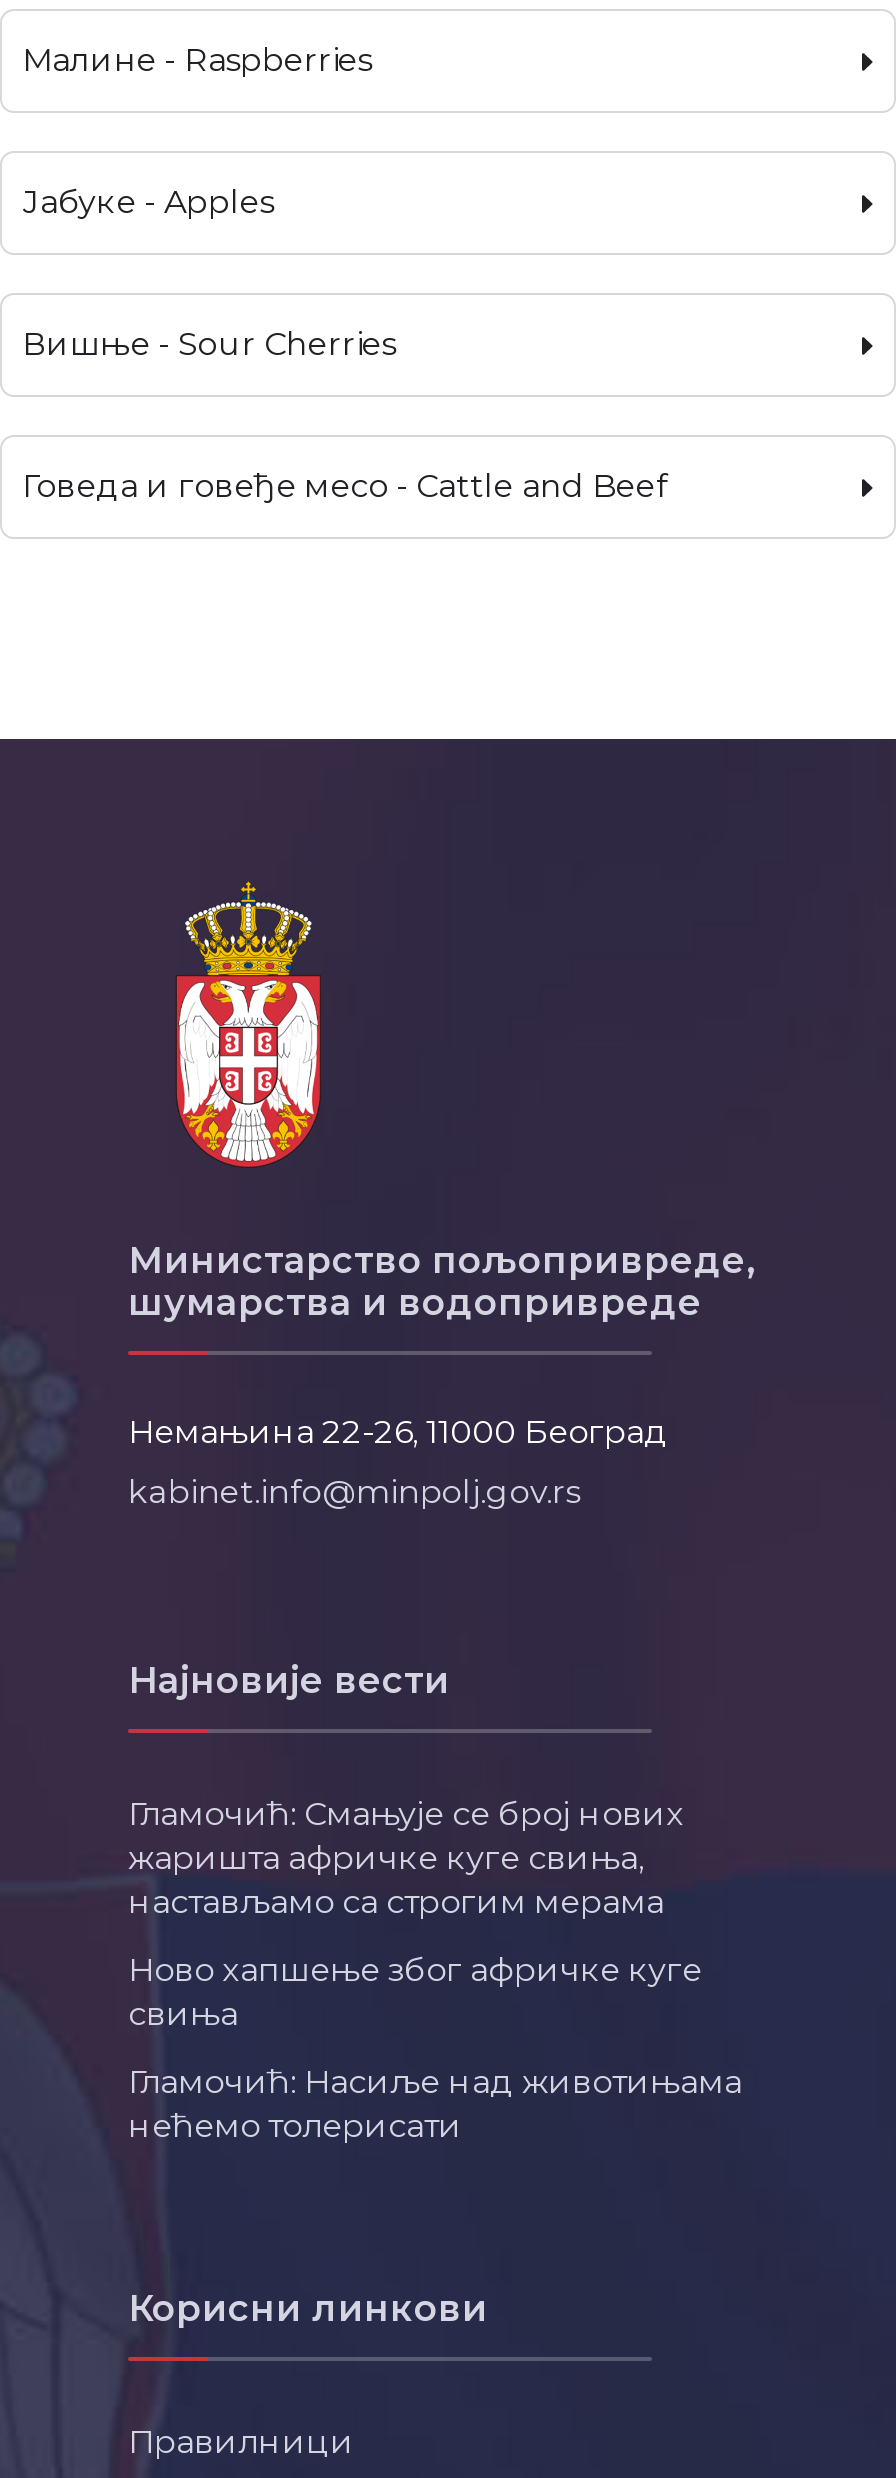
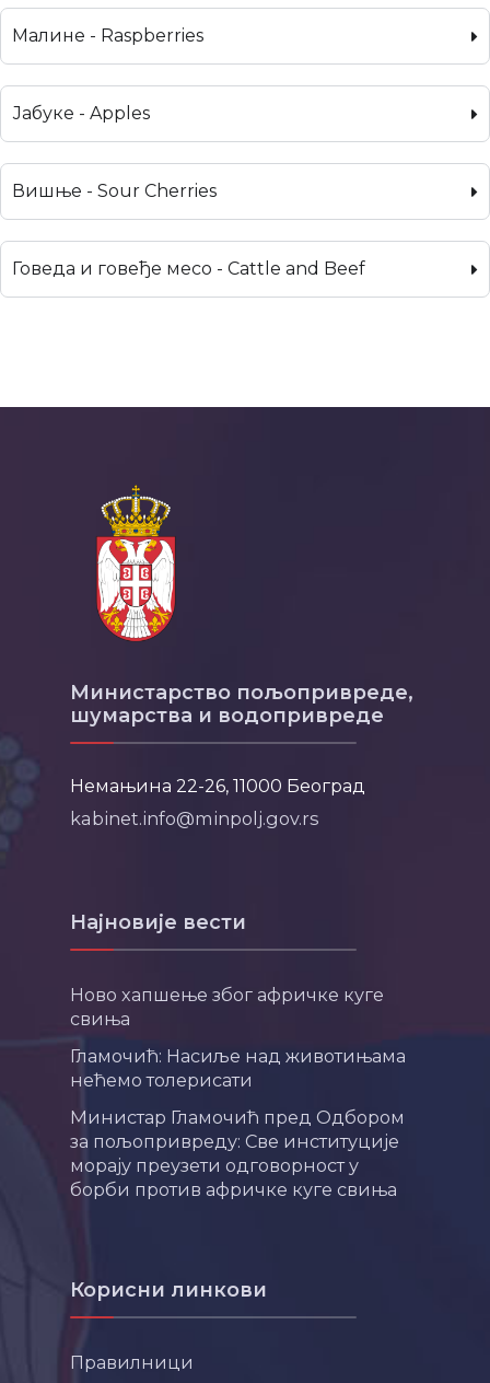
- Гламочић: Смањује се број нових
- жаришта афричке куге свиња,
- настављамо са строгим мерама

moved up: Ново хапшење због афричке куге | свиња | Гламочић: Насиље над животињама | нећемо толерисати

+ Министар Гламочић пред Одбором
+ за пољопривреду: Све институције
+ морају преузети одговорност у
+ борби против афричке куге свиња
